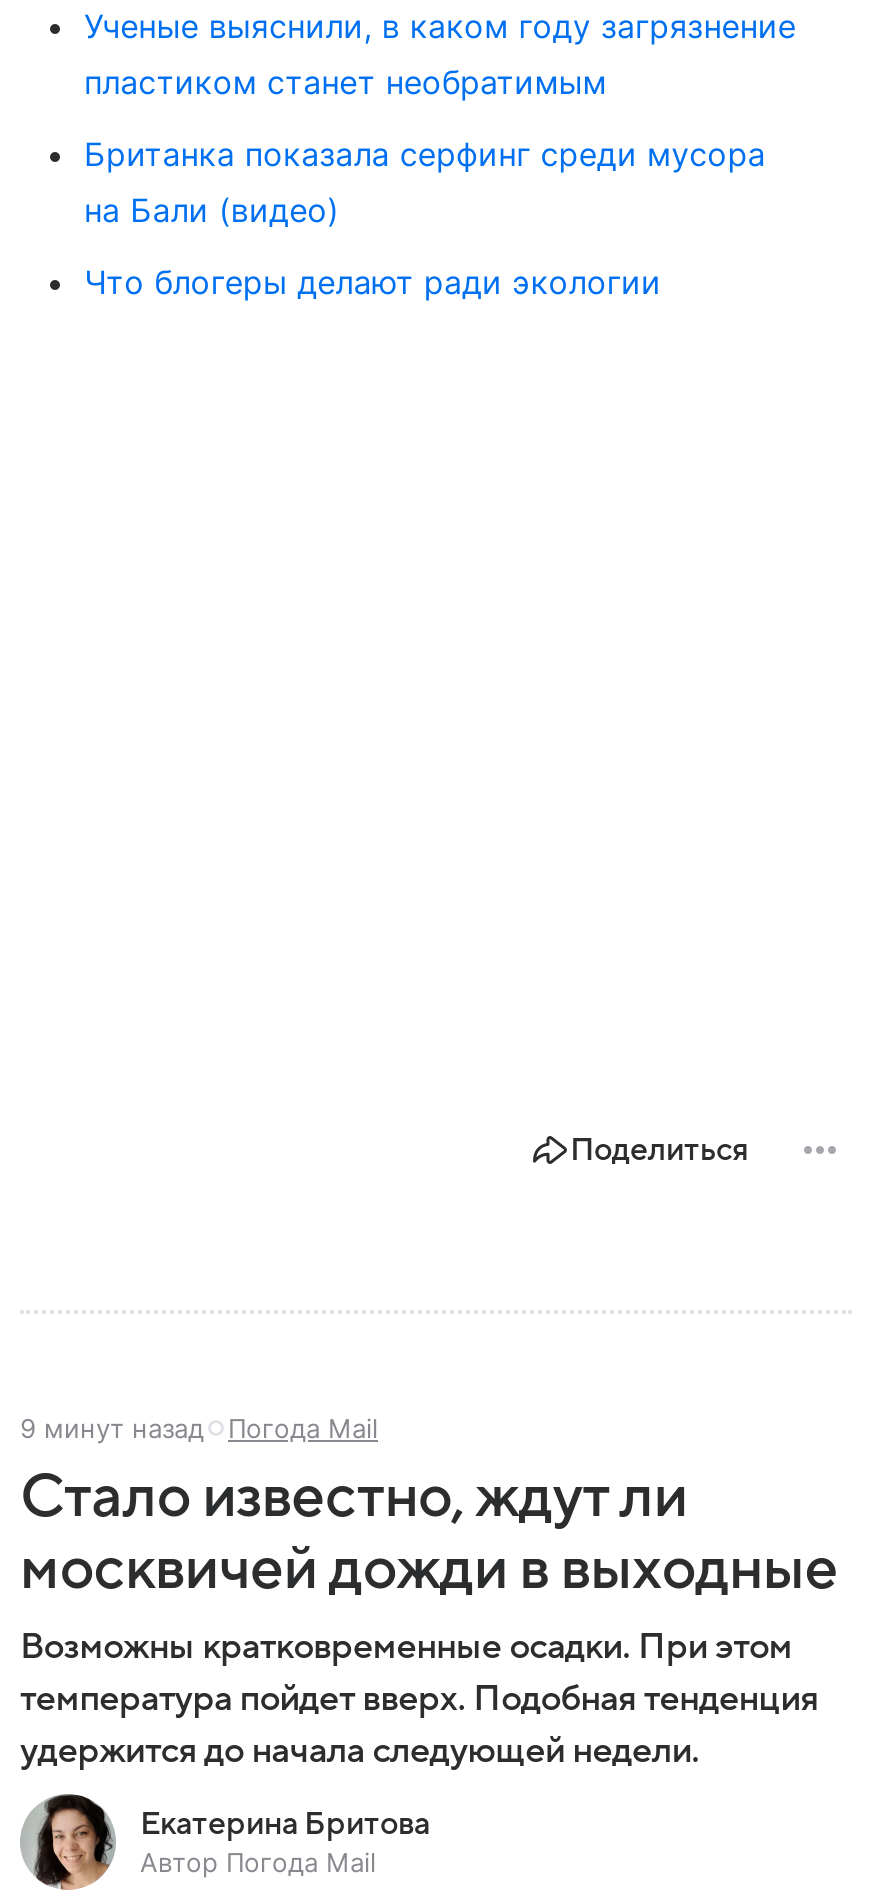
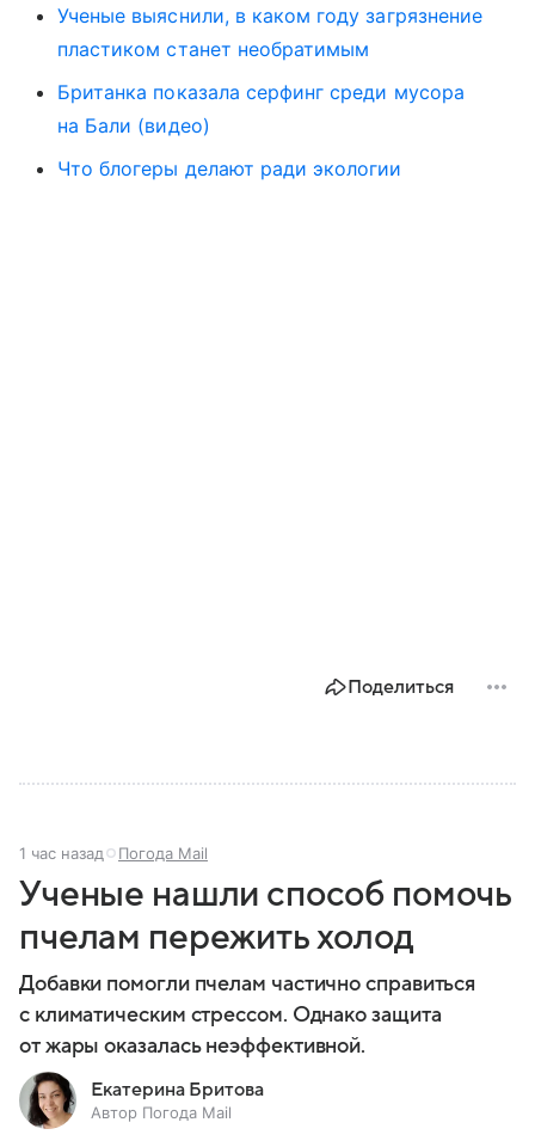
- 9 минут назад Погода Mail
+ 1 час назад Погода Mail

- Стало известно, ждут ли
- москвичей дожди в выходные
- Возможны кратковременные осадки. При этом
- температура пойдет вверх. Подобная тенденция
- удержится до начала следующей недели.
+ Ученые нашли способ помочь
+ пчелам пережить холод
+ Добавки помогли пчелам частично справиться
+ с климатическим стрессом. Однако защита
+ от жары оказалась неэффективной.
